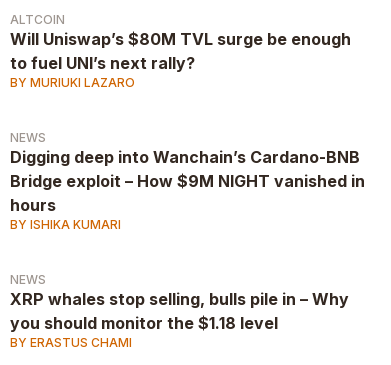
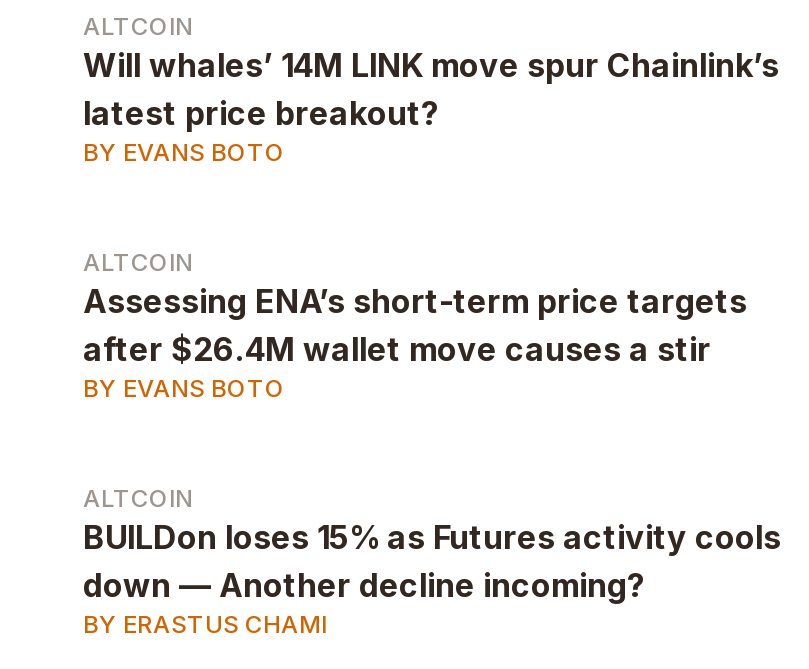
- Will Uniswap’s $80M TVL surge be enough
- to fuel UNI’s next rally?
- BY MURIUKI LAZARO
+ Will whales’ 14M LINK move spur Chainlink’s
+ latest price breakout?
+ BY EVANS BOTO

- NEWS
- Digging deep into Wanchain’s Cardano-BNB
- Bridge exploit – How $9M NIGHT vanished in
- hours
- BY ISHIKA KUMARI
+ ALTCOIN
+ Assessing ENA’s short-term price targets
+ after $26.4M wallet move causes a stir
+ BY EVANS BOTO

- NEWS
- XRP whales stop selling, bulls pile in – Why
- you should monitor the $1.18 level
+ ALTCOIN
+ BUILDon loses 15% as Futures activity cools
+ down — Another decline incoming?
